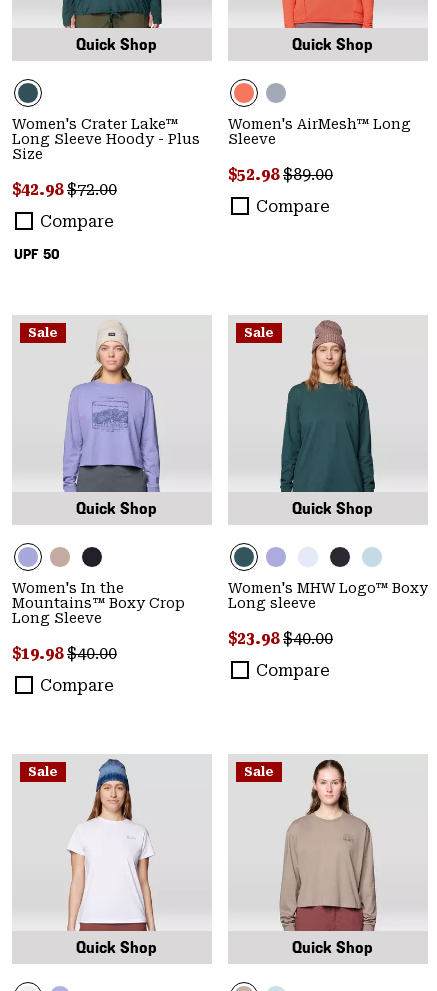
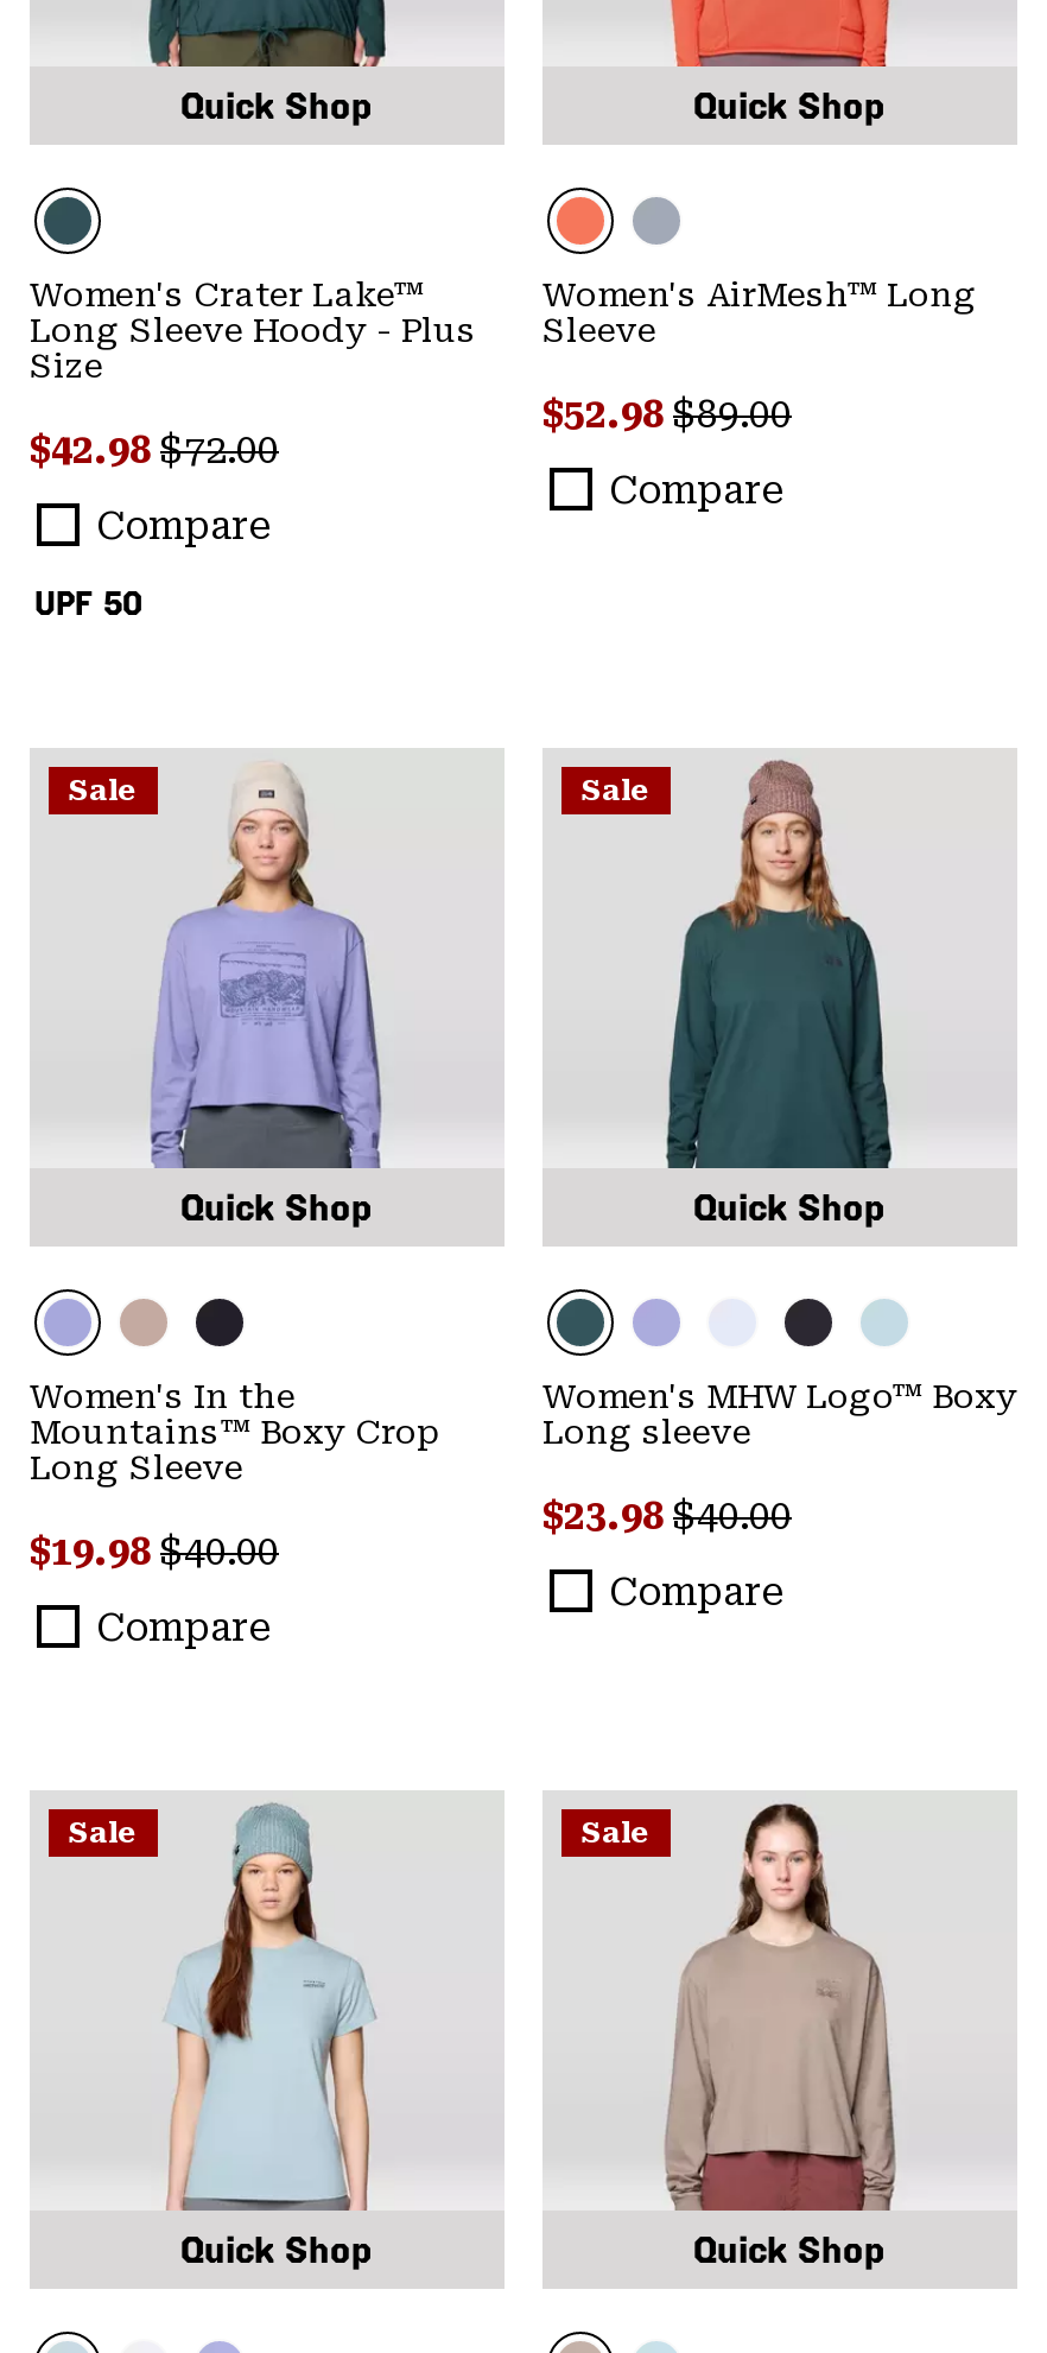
- [image]
+ [image]
